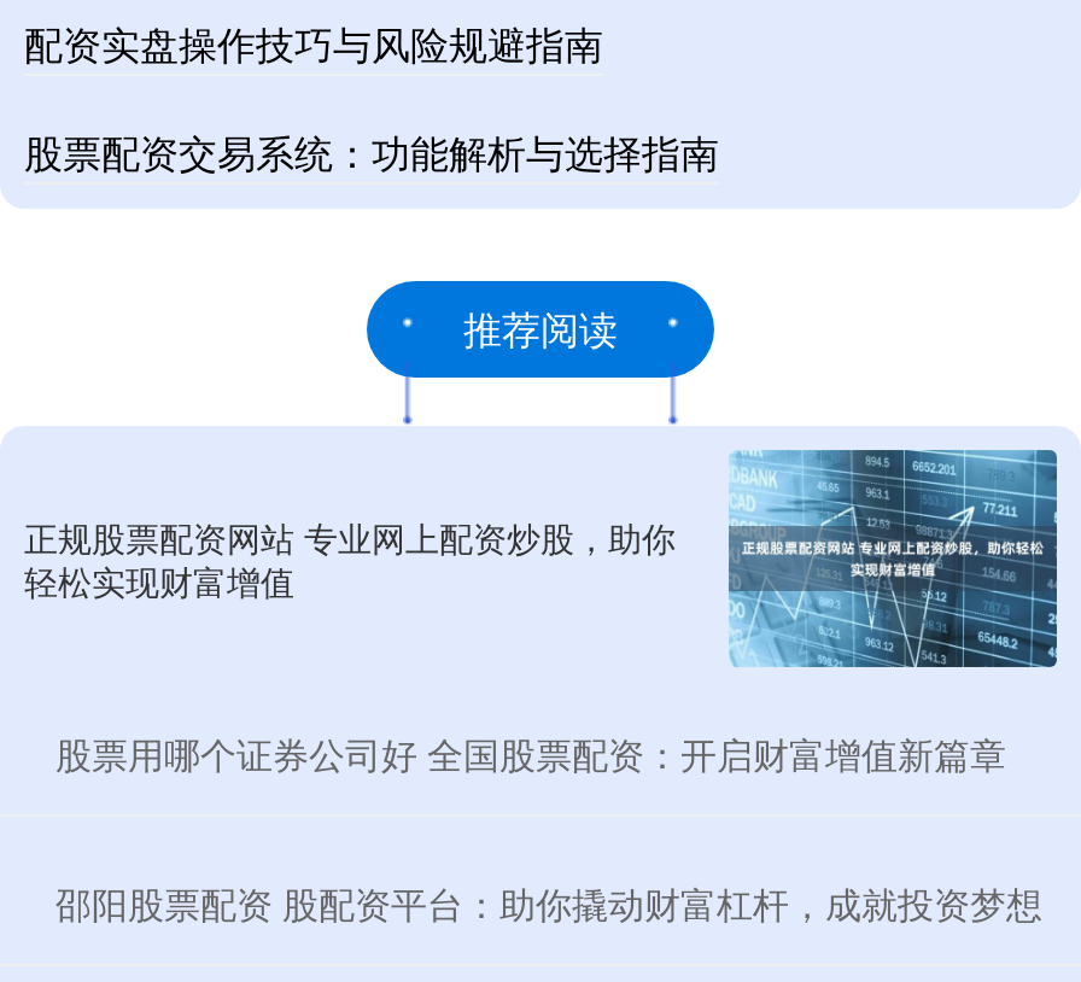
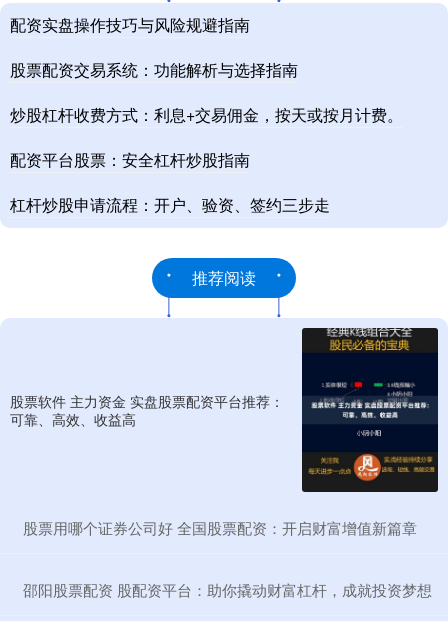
+ 炒股杠杆收费方式：利息+交易佣金，按天或按月计费。
+ 配资平台股票：安全杠杆炒股指南
+ 杠杆炒股申请流程：开户、验资、签约三步走

- [image]
- 正规股票配资网站 专业网上配资炒股，助你
- 轻松实现财富增值
+ [image]
+ 股票软件 主力资金 实盘股票配资平台推荐：
+ 可靠、高效、收益高
